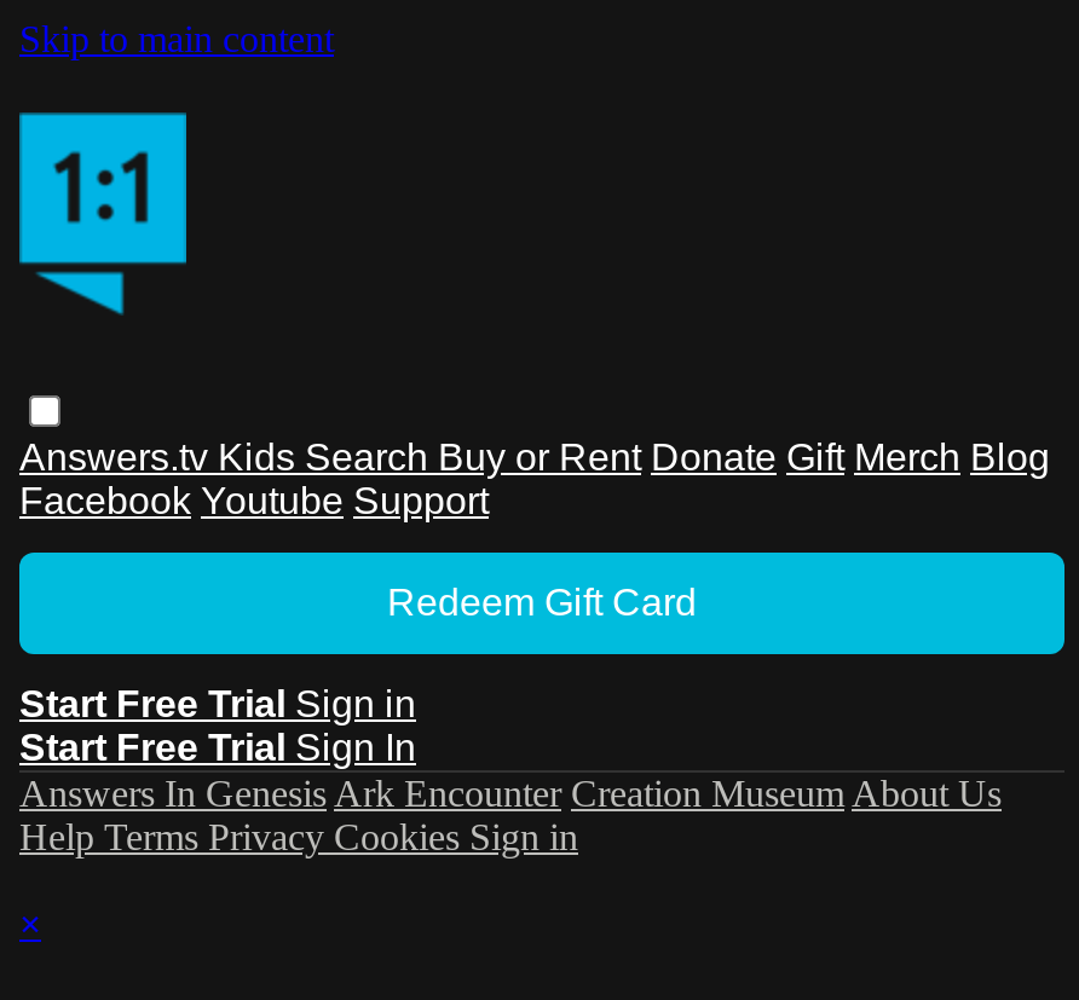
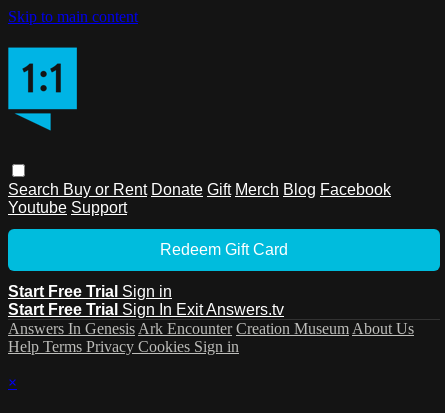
- Answers.tv Kids Search Buy or Rent Donate Gift Merch Blog
- Facebook Youtube Support
+ Search Buy or Rent Donate Gift Merch Blog Facebook
+ Youtube Support

- Start Free Trial Sign In
+ Start Free Trial Sign In Exit Answers.tv
